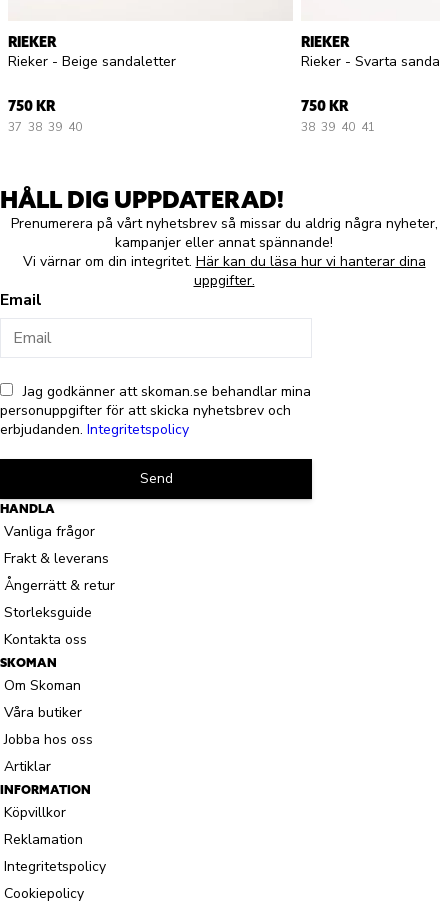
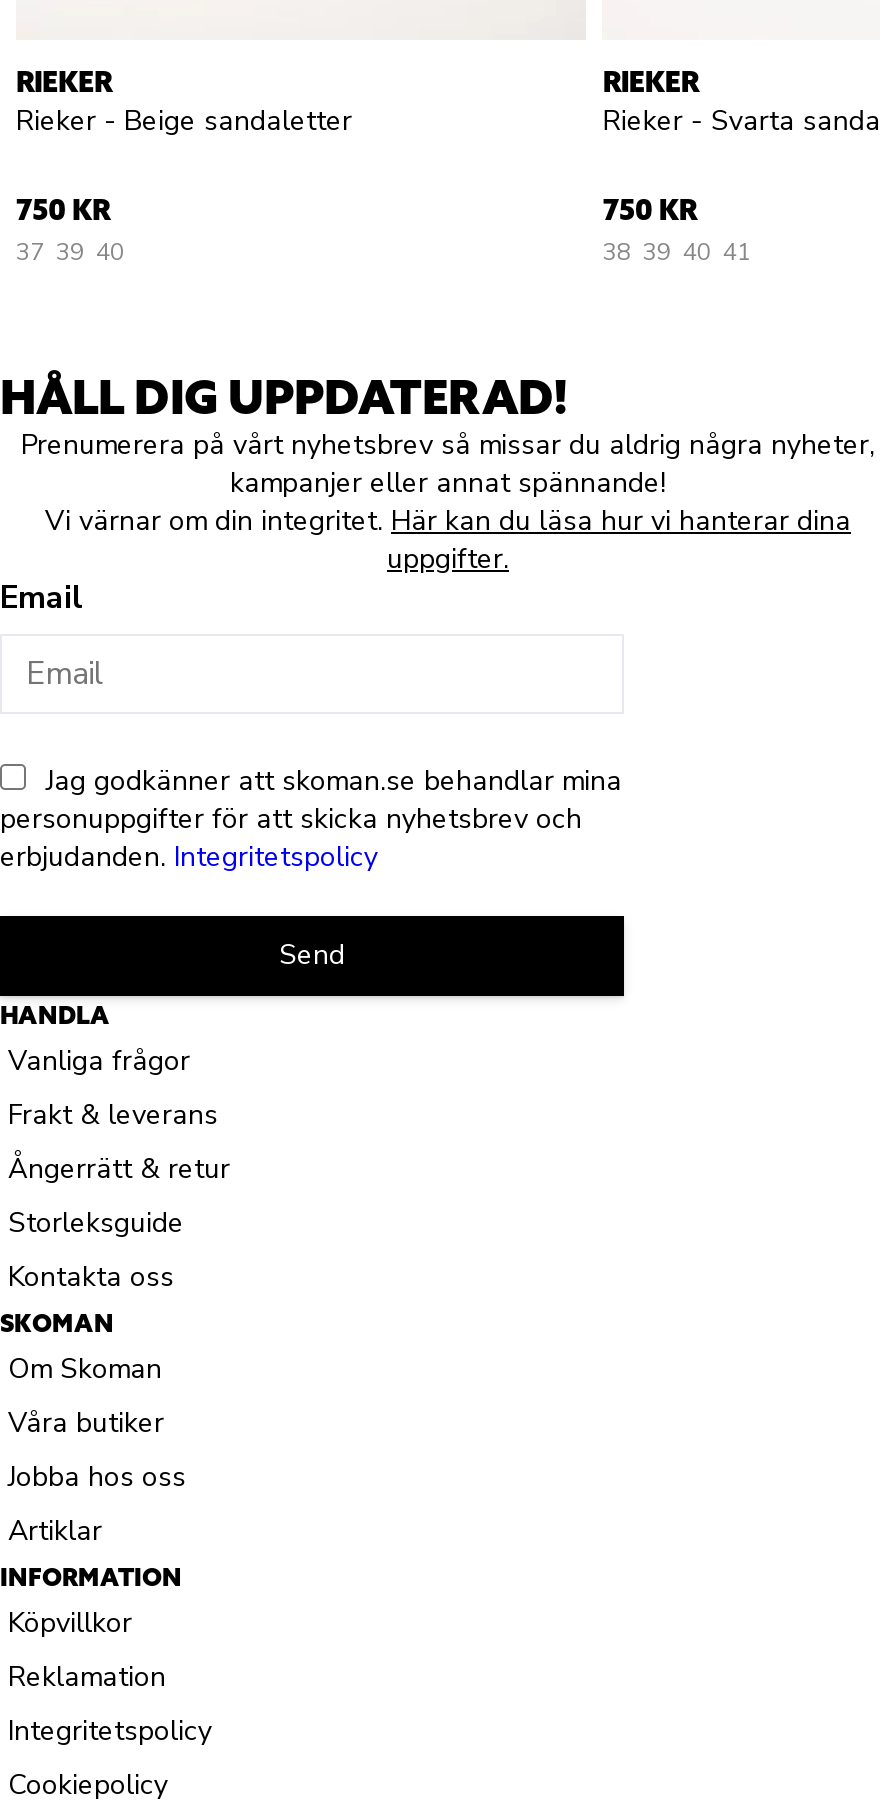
- 37 38 39 40
+ 37 39 40
